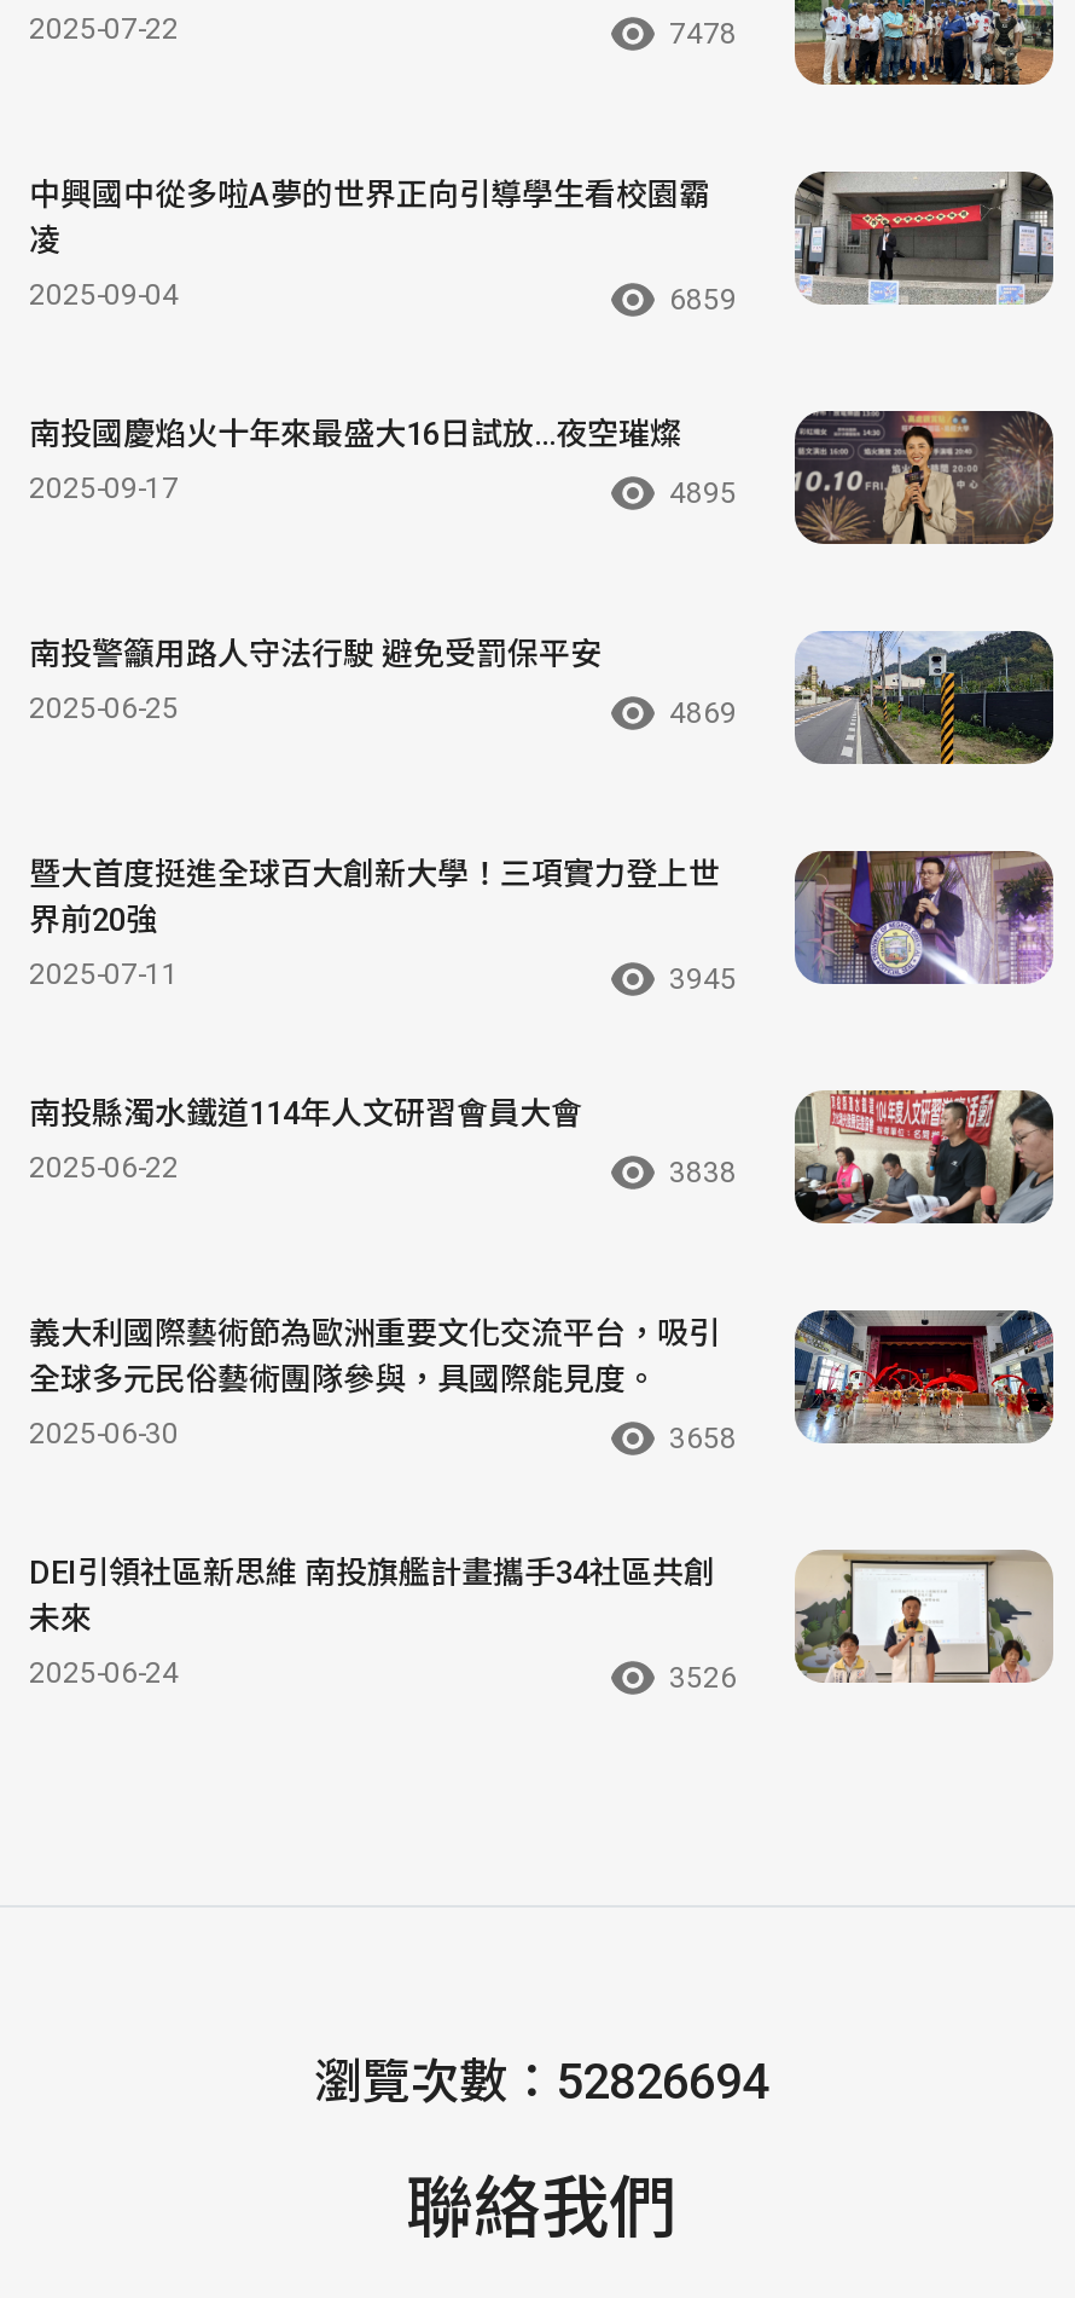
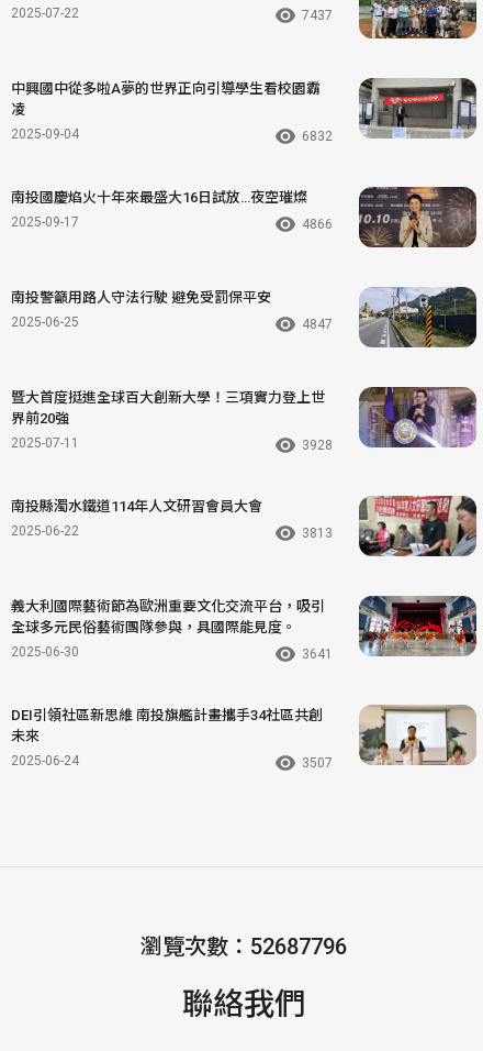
- 7478
+ 7437

- 6859
+ 6832

- 4895
+ 4866

- 4869
+ 4847

- 3945
+ 3928

- 3838
+ 3813

- 3658
+ 3641

- 3526
+ 3507

- 瀏覽次數：52826694
+ 瀏覽次數：52687796
